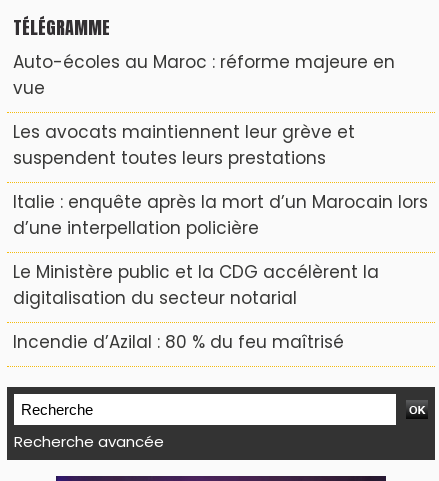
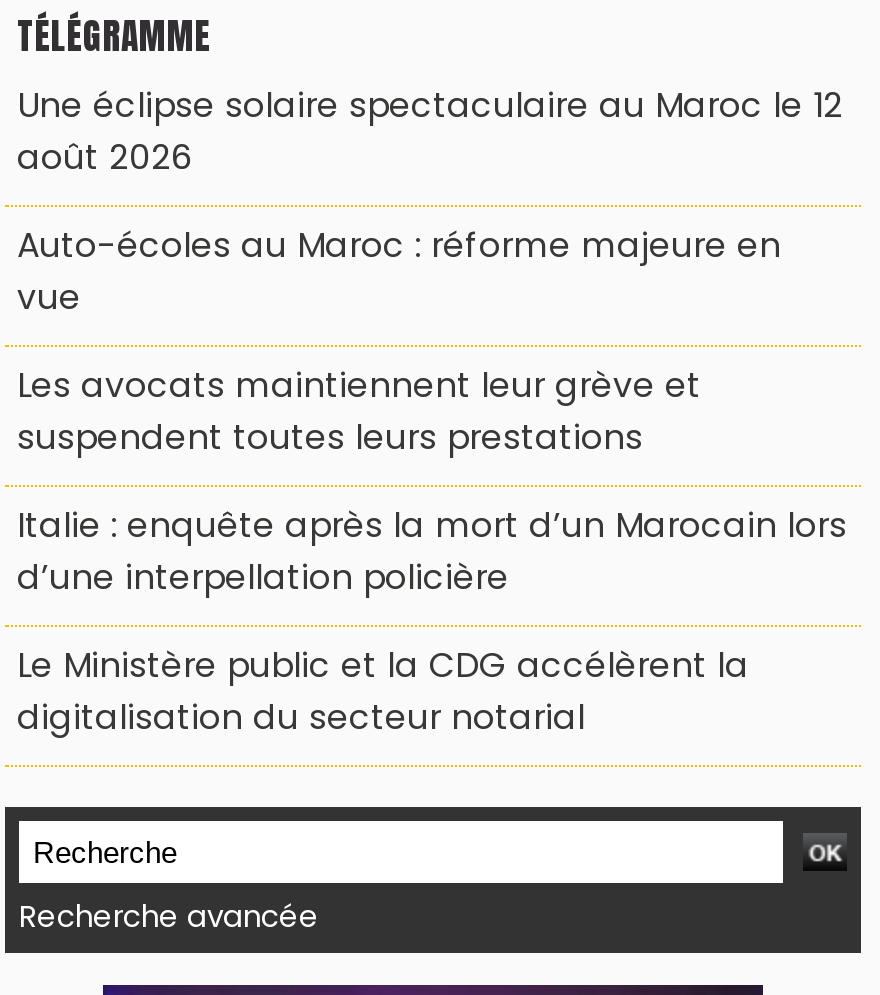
+ Une éclipse solaire spectaculaire au Maroc le 12
+ août 2026

moved down: Auto-écoles au Maroc : réforme majeure en | vue | Les avocats maintiennent leur grève et | suspendent toutes leurs prestations | Italie : enquête après la mort d’un Marocain lors | d’une interpellation policière | Le Ministère public et la CDG accélèrent la | digitalisation du secteur notarial

- Incendie d’Azilal : 80 % du feu maîtrisé
